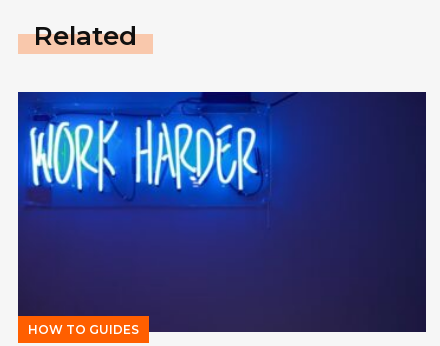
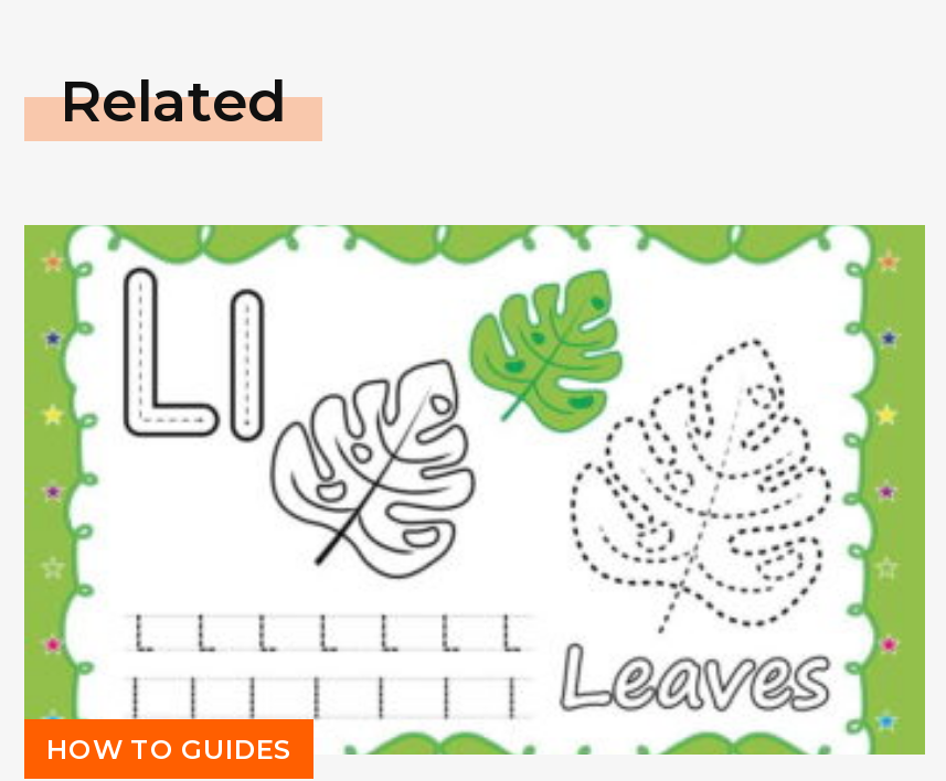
- [image]
+ [image]
